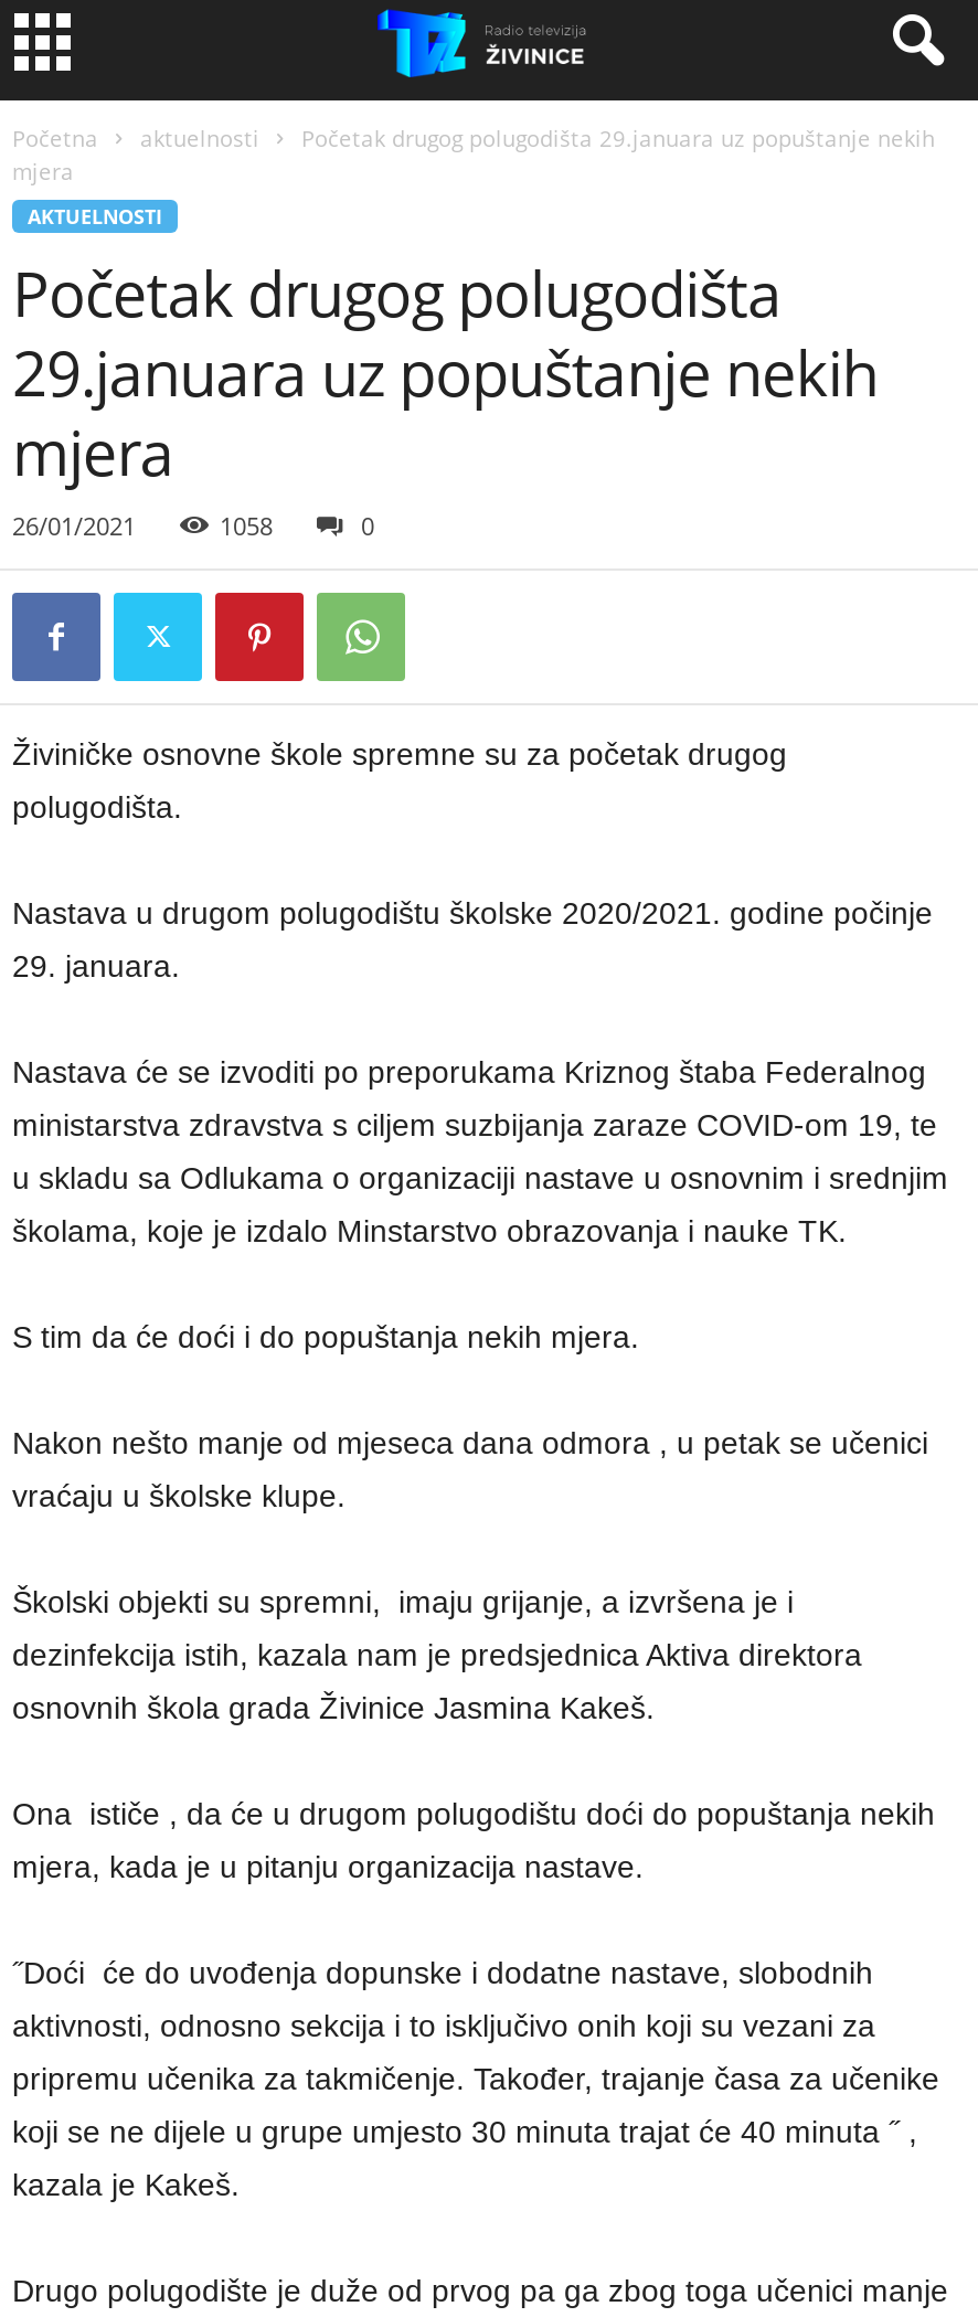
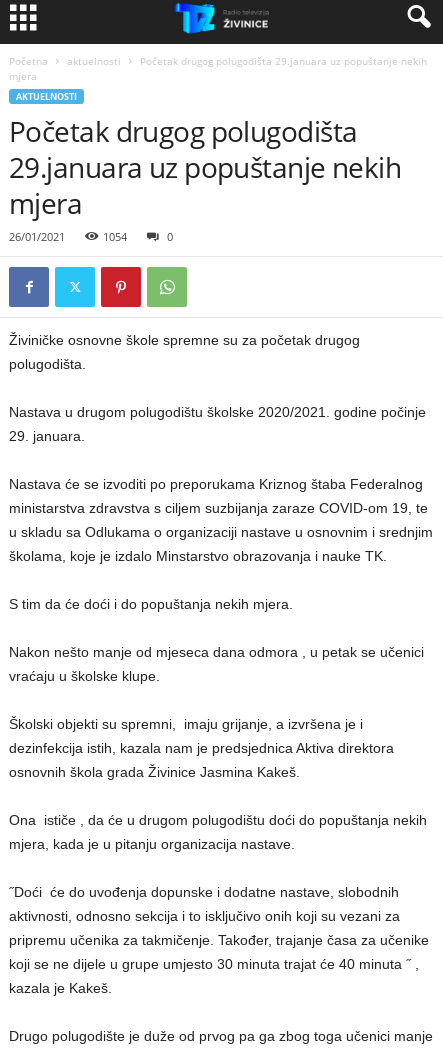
- 1058
+ 1054
